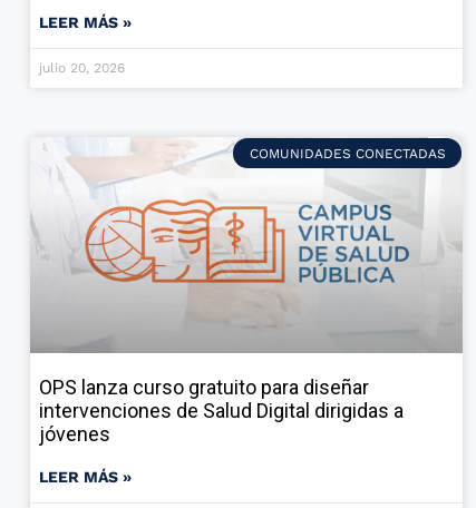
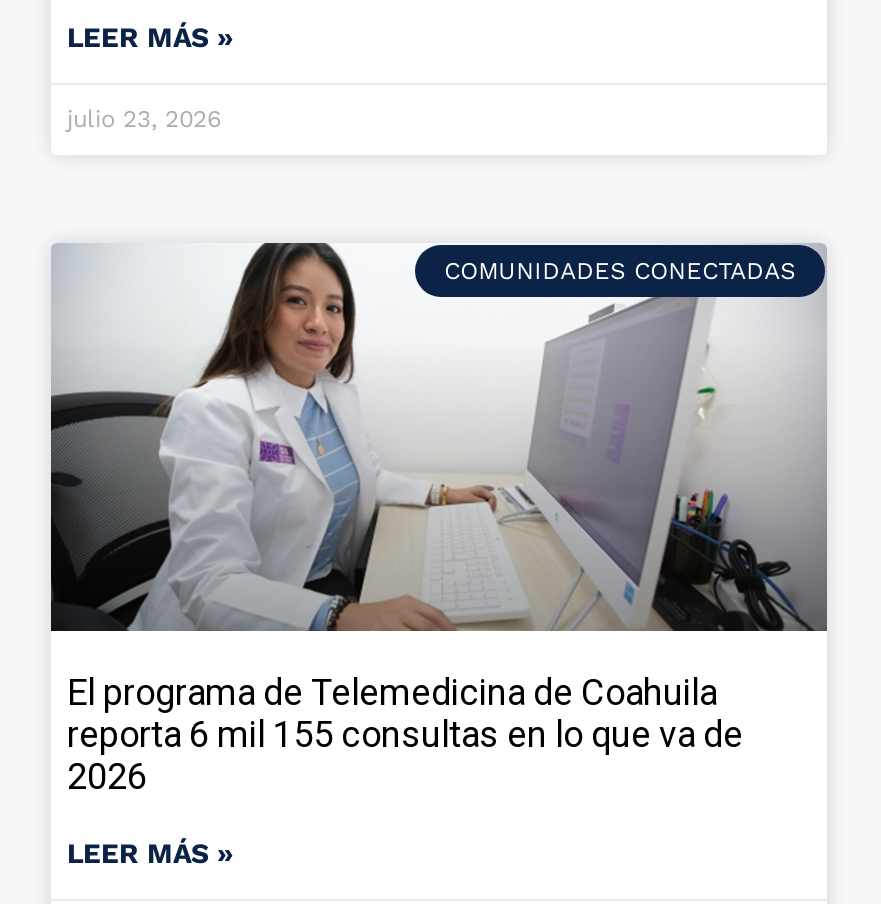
- julio 20, 2026
+ julio 23, 2026

- [image]
- OPS lanza curso gratuito para diseñar
- intervenciones de Salud Digital dirigidas a
- jóvenes
+ [image]
+ El programa de Telemedicina de Coahuila
+ reporta 6 mil 155 consultas en lo que va de
+ 2026
